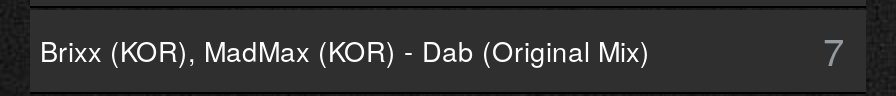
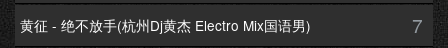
- Brixx (KOR), MadMax (KOR) - Dab (Original Mix)
+ 黄征 - 绝不放手(杭州Dj黄杰 Electro Mix国语男)
